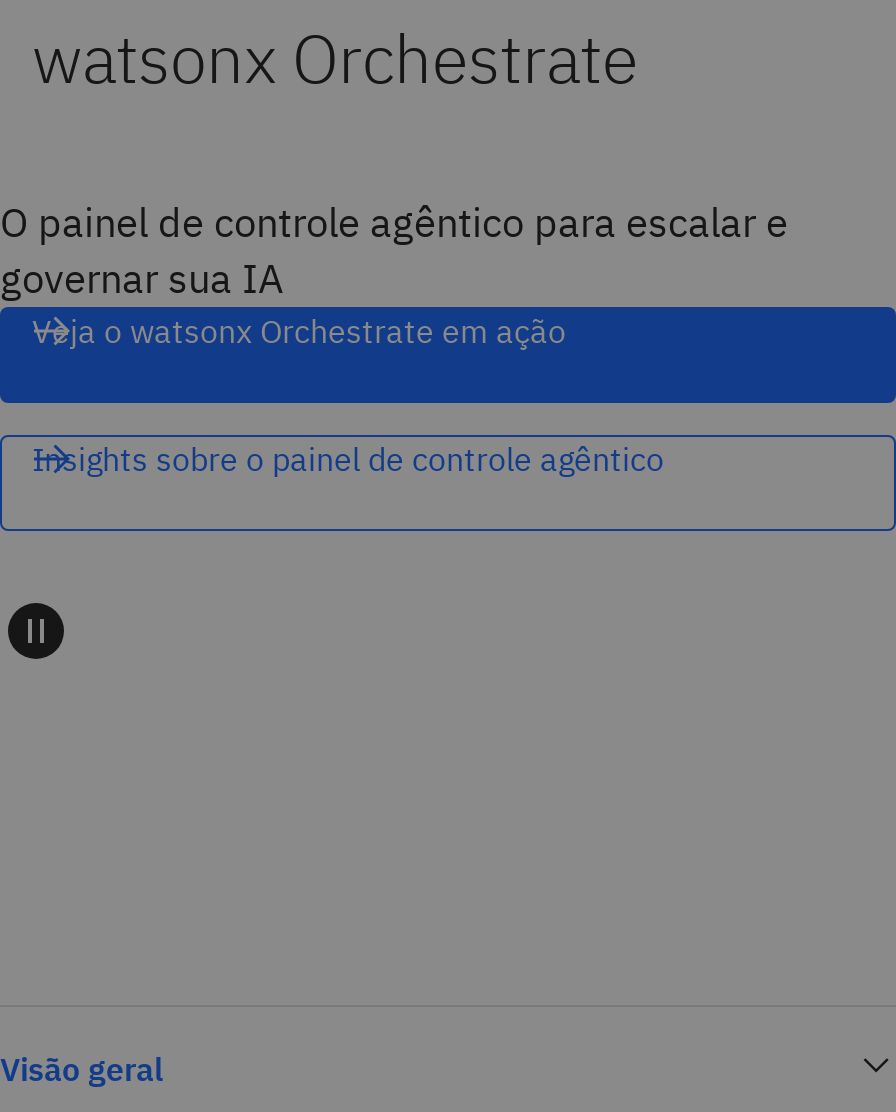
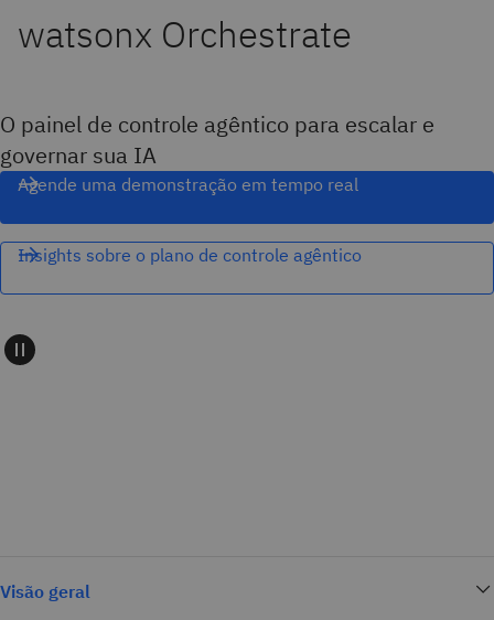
- Veja o watsonx Orchestrate em ação
+ Agende uma demonstração em tempo real

- Insights sobre o painel de controle agêntico
+ Insights sobre o plano de controle agêntico
